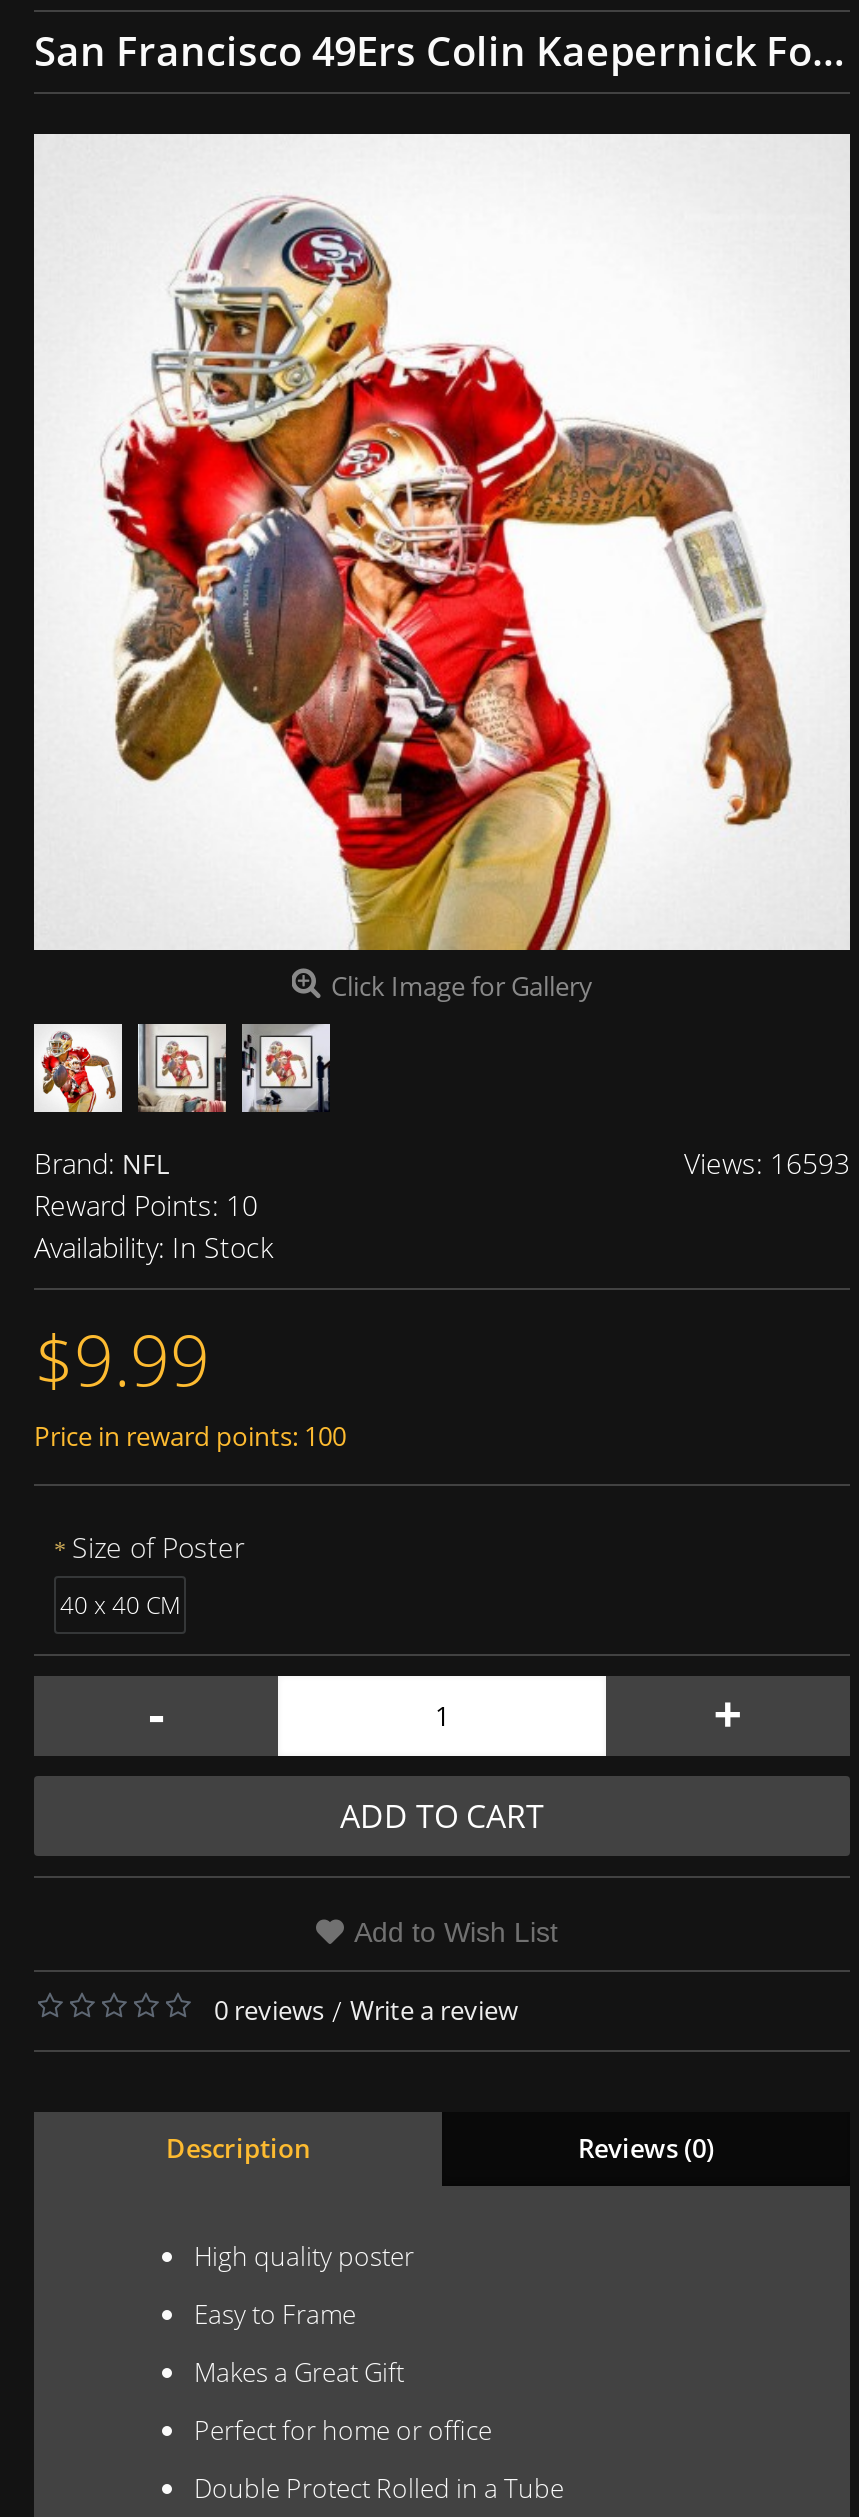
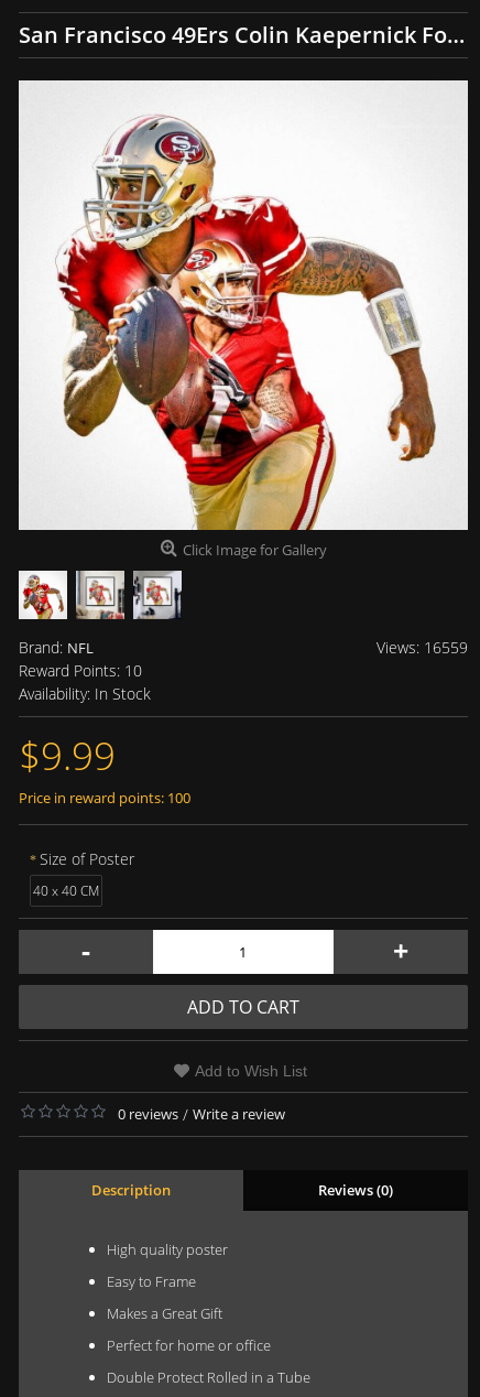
- Views: 16593
+ Views: 16559
